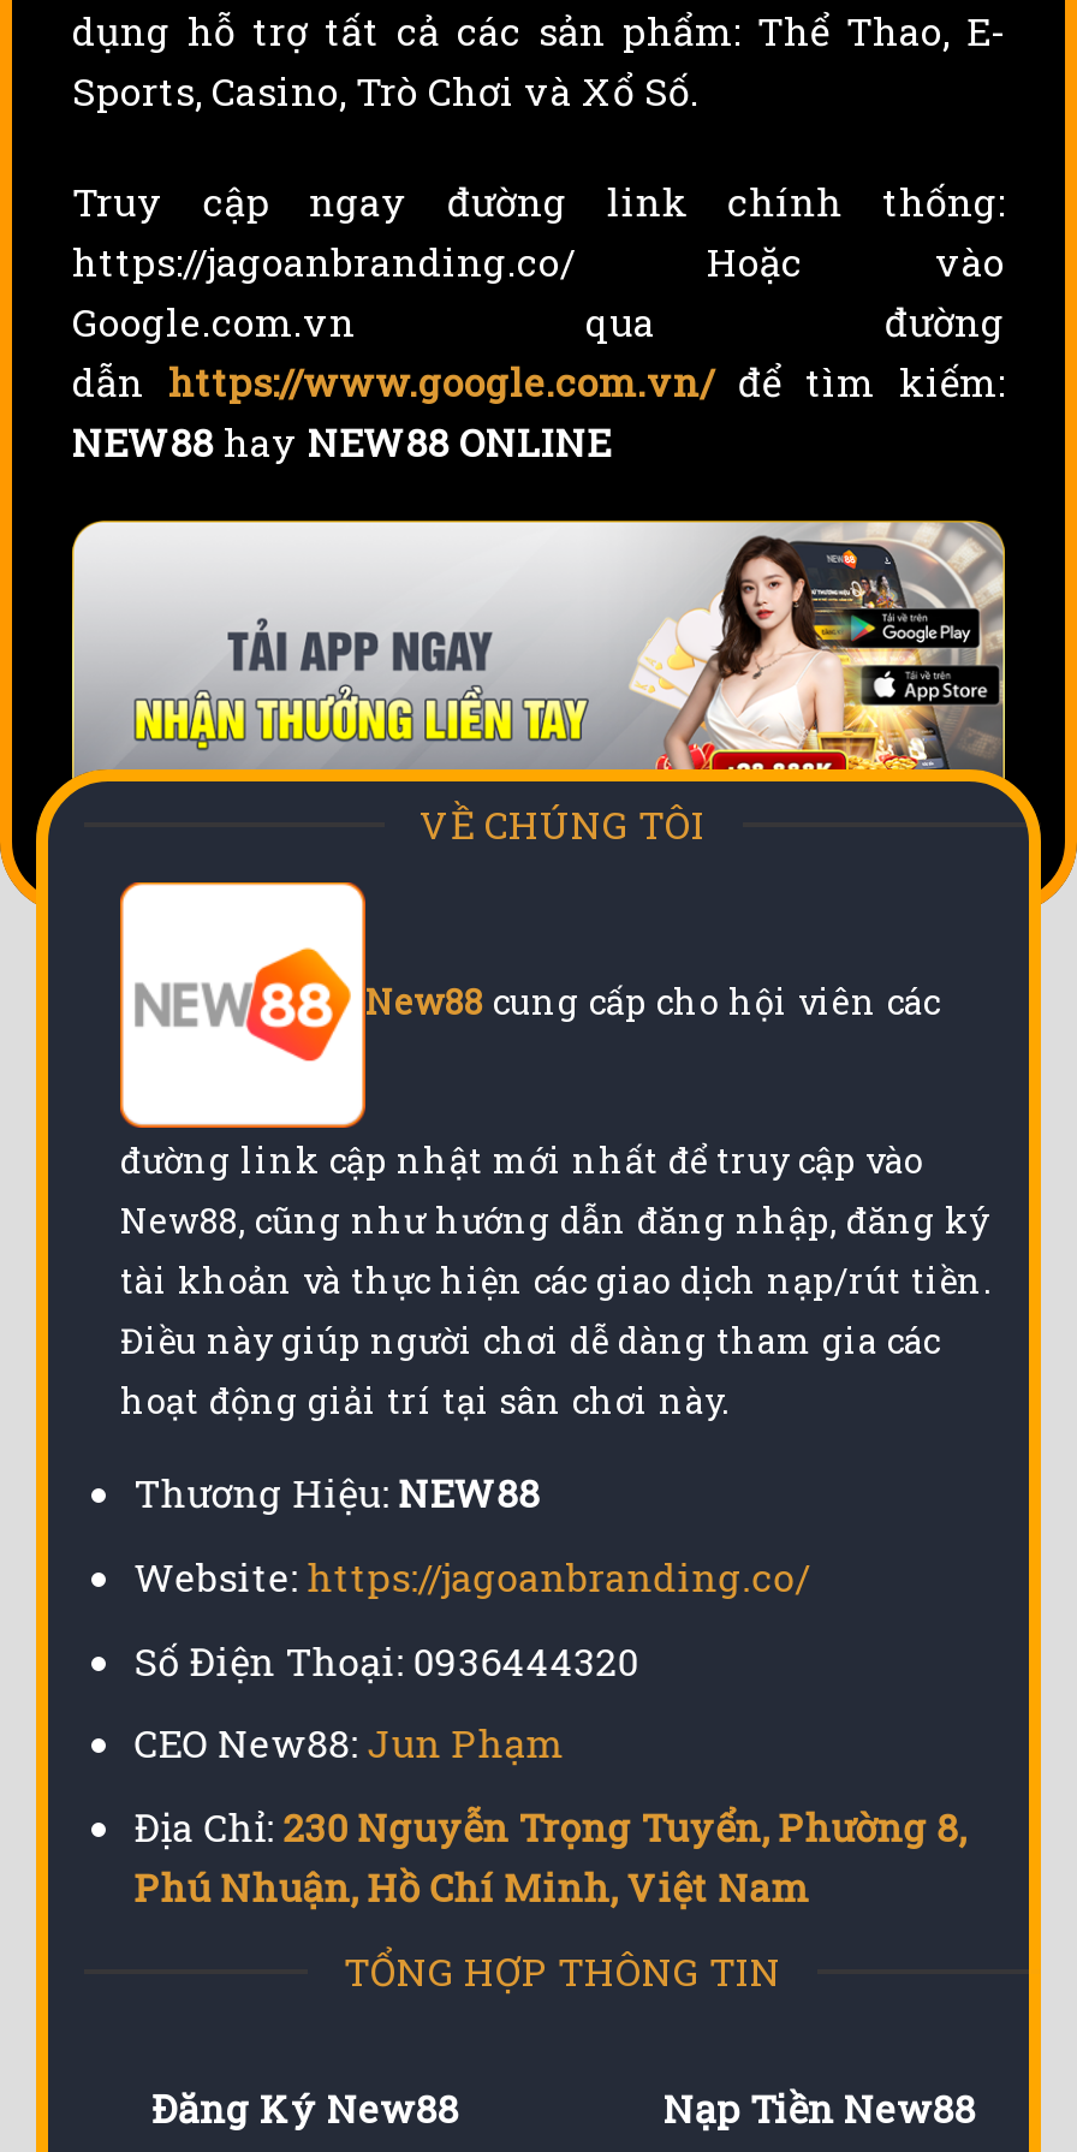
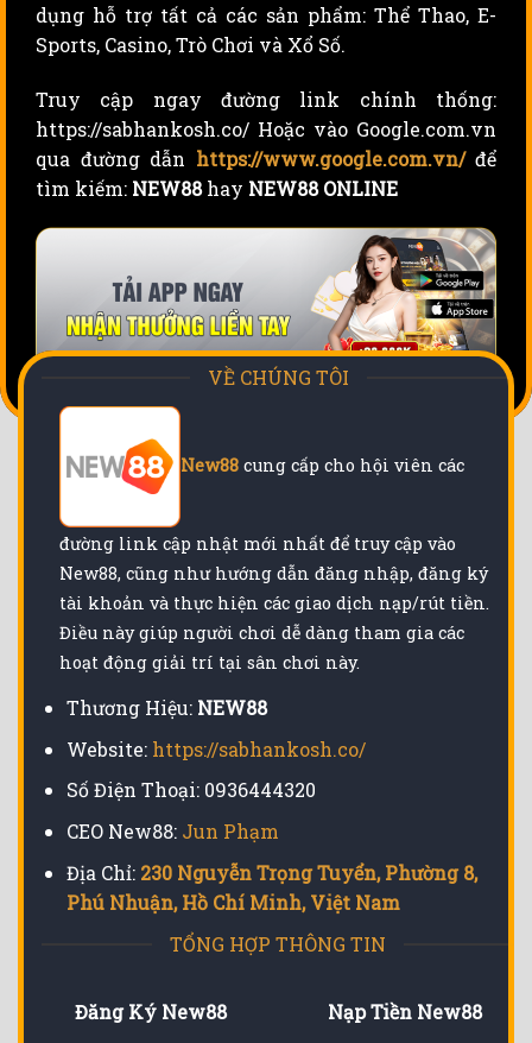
- https://jagoanbranding.co/ Hoặc vào
- Google.com.vn qua đường
- dẫn https://www.google.com.vn/ để tìm kiếm:
- NEW88 hay NEW88 ONLINE
+ https://sabhankosh.co/ Hoặc vào Google.com.vn
+ qua đường dẫn https://www.google.com.vn/ để
+ tìm kiếm: NEW88 hay NEW88 ONLINE

- Website: https://jagoanbranding.co/
+ Website: https://sabhankosh.co/
